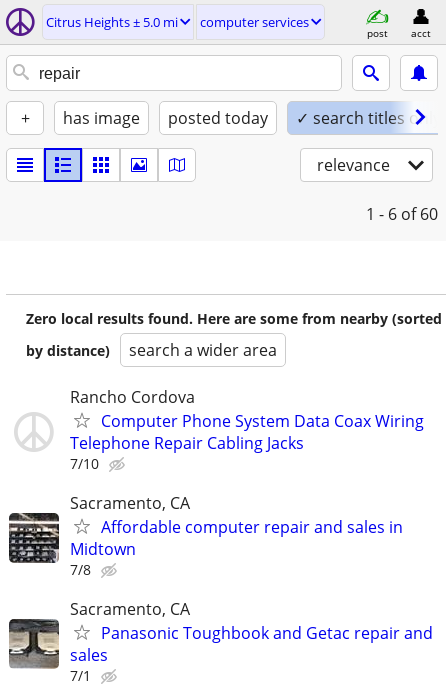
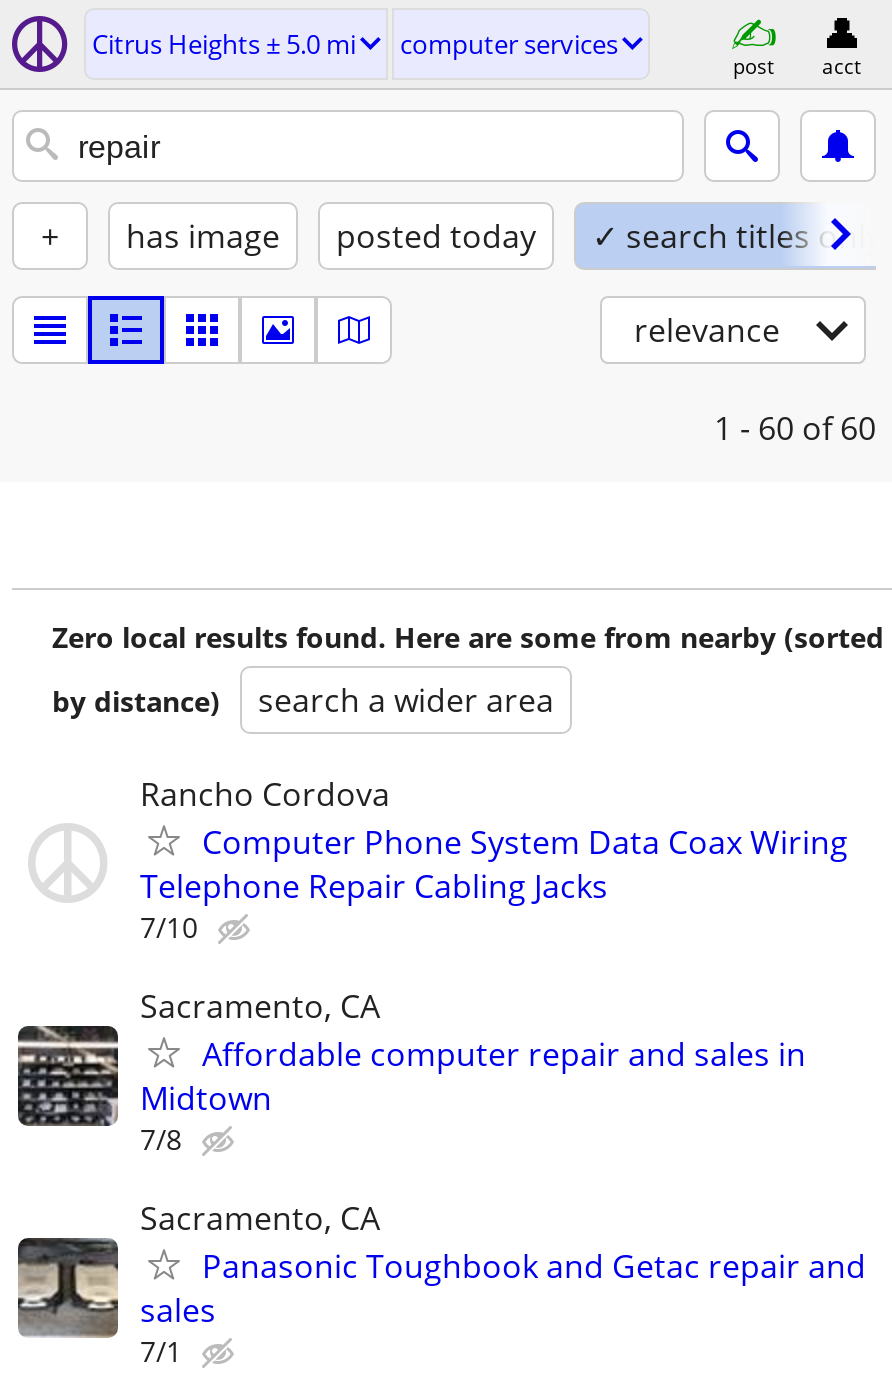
- 1 - 6 of 60
+ 1 - 60 of 60
